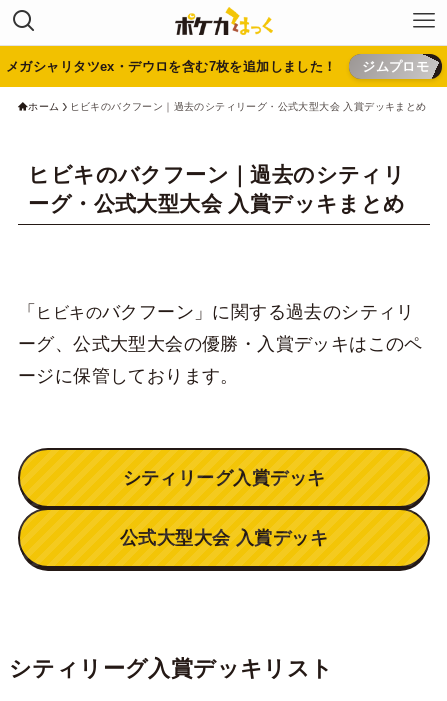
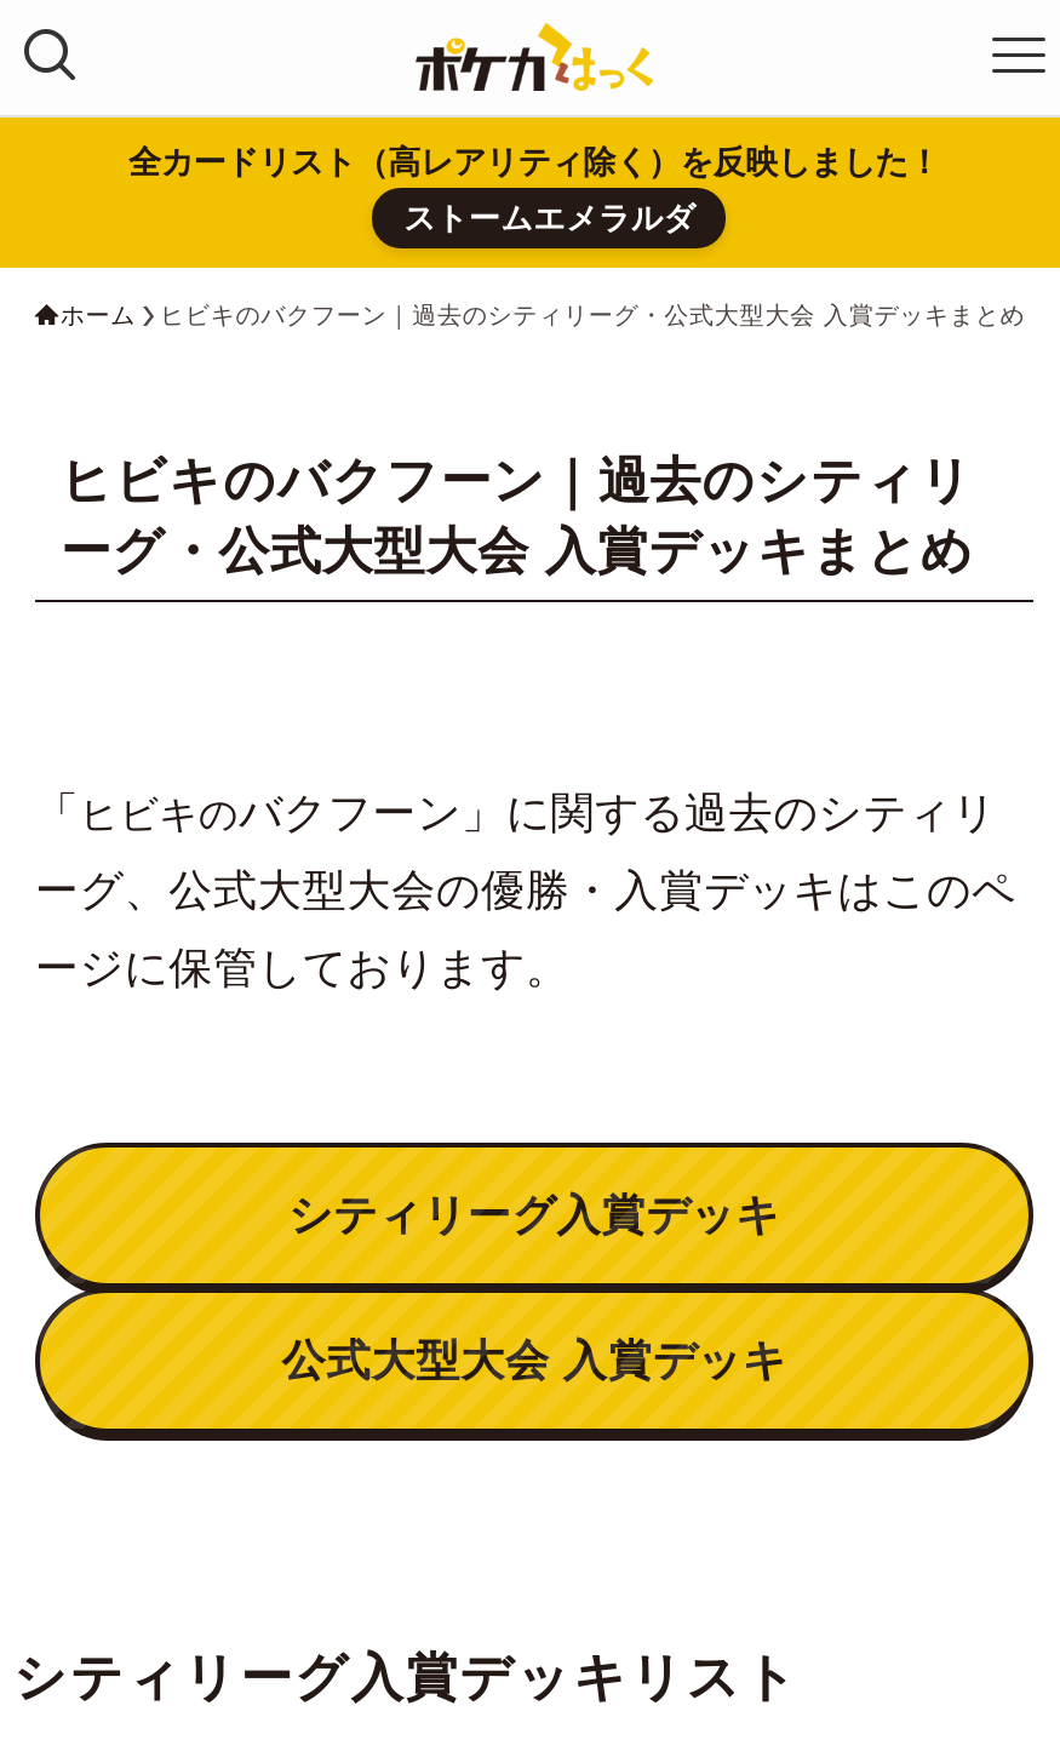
- メガシャリタツex・デウロを含む7枚を追加しました！
- ジムプロモ
+ 全カードリスト（高レアリティ除く）を反映しました！
+ ストームエメラルダ
